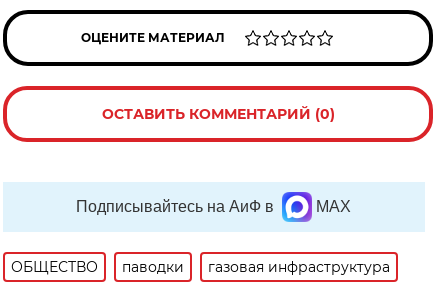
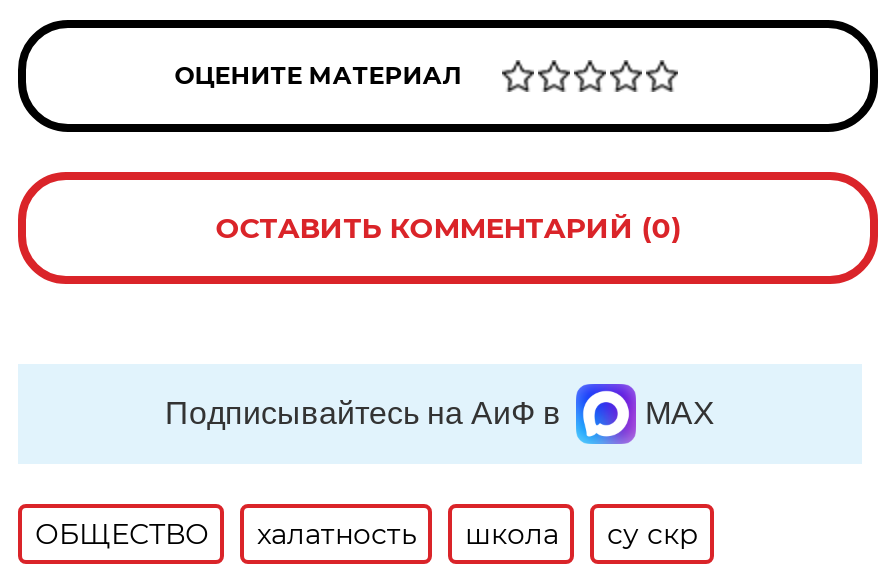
- паводки
- газовая инфраструктура
+ халатность
+ школа
+ су скр
